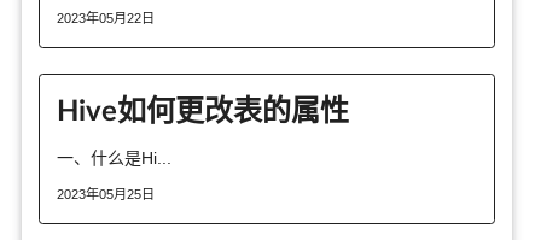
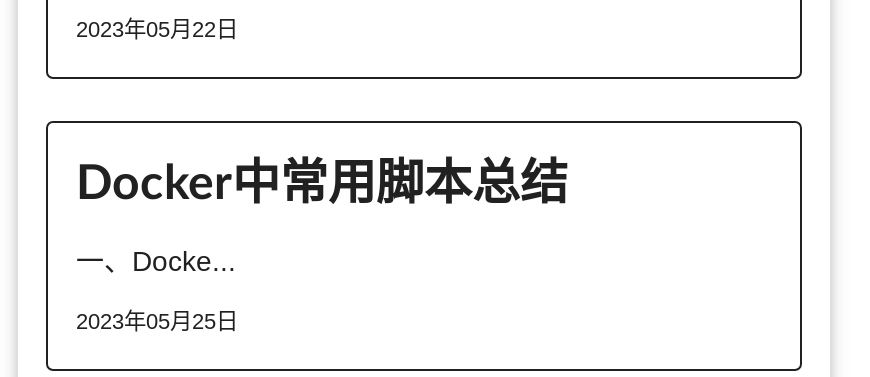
- Hive如何更改表的属性
+ Docker中常用脚本总结

- 一、什么是Hi...
+ 一、Docke...
